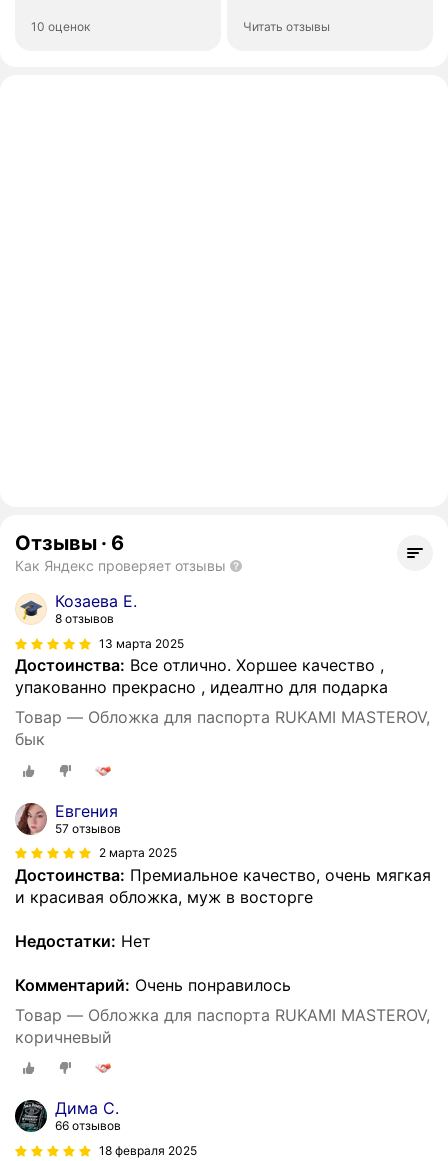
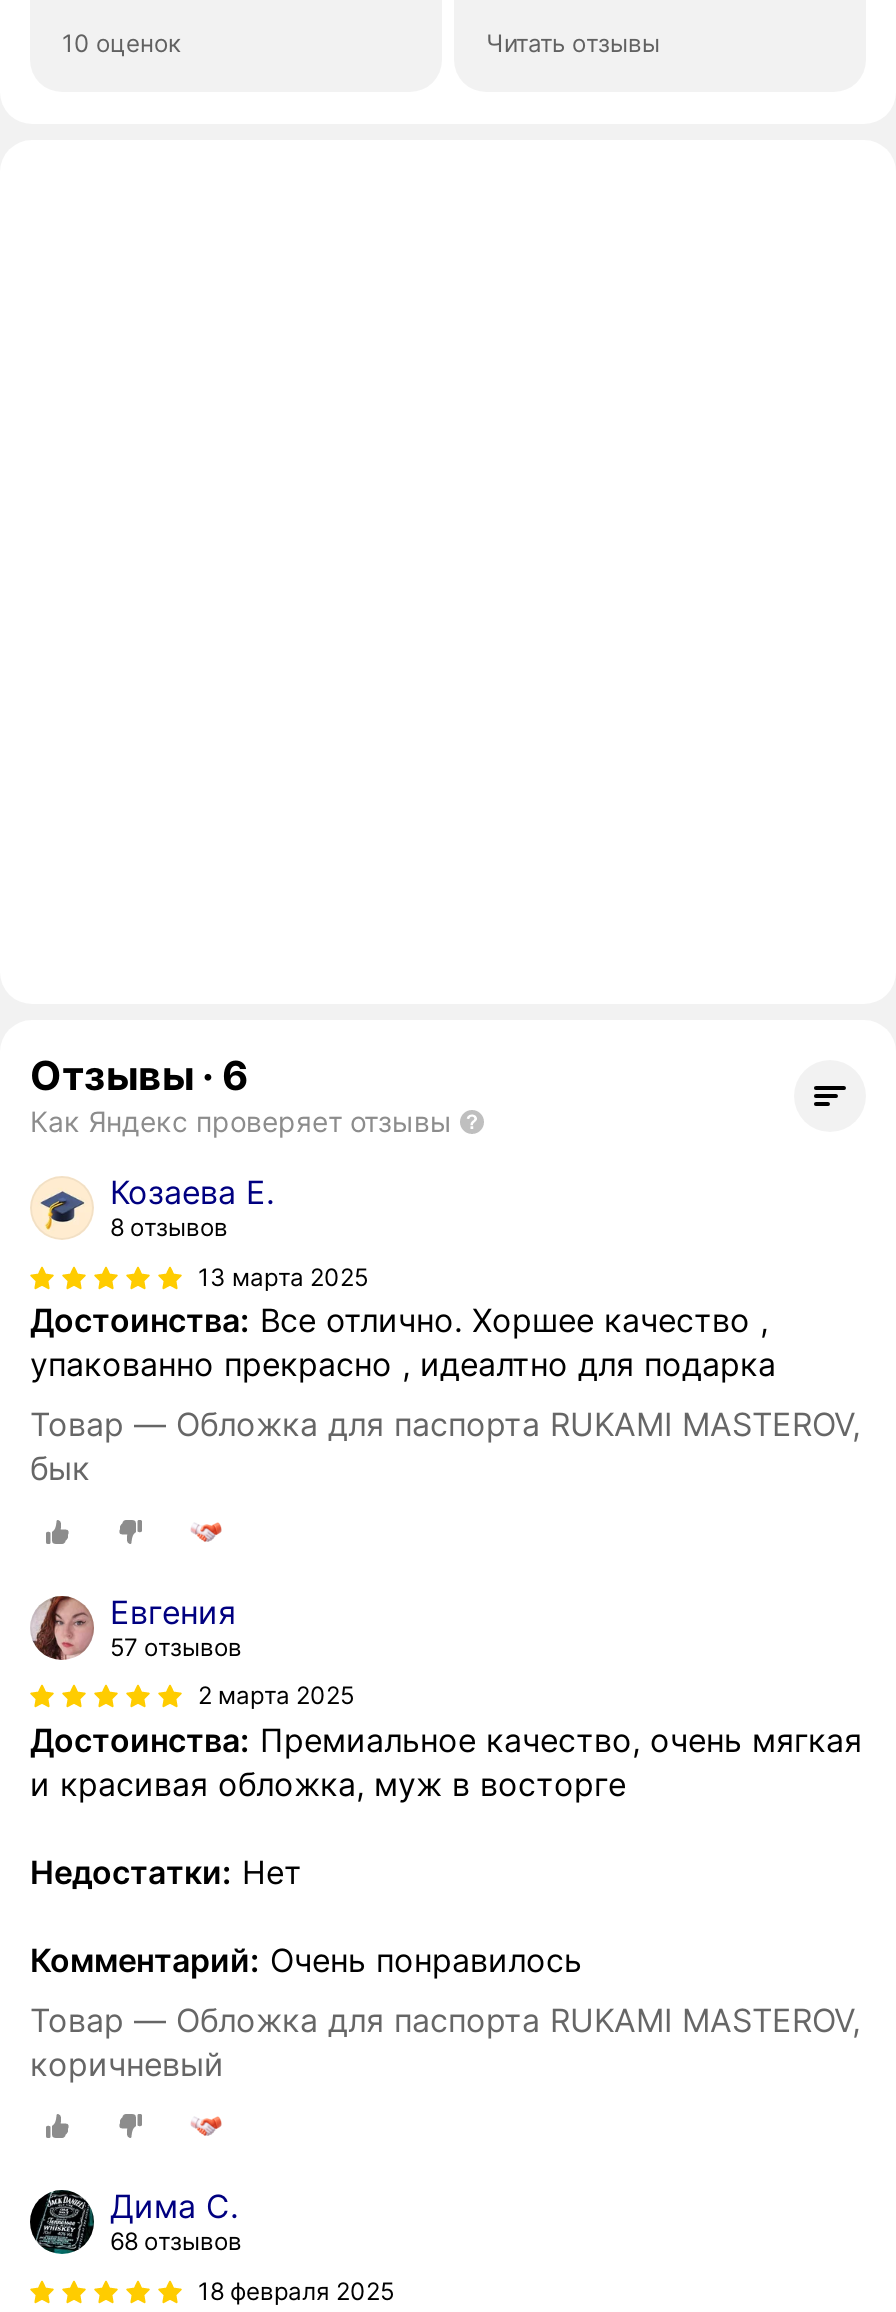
- 66 отзывов
+ 68 отзывов
